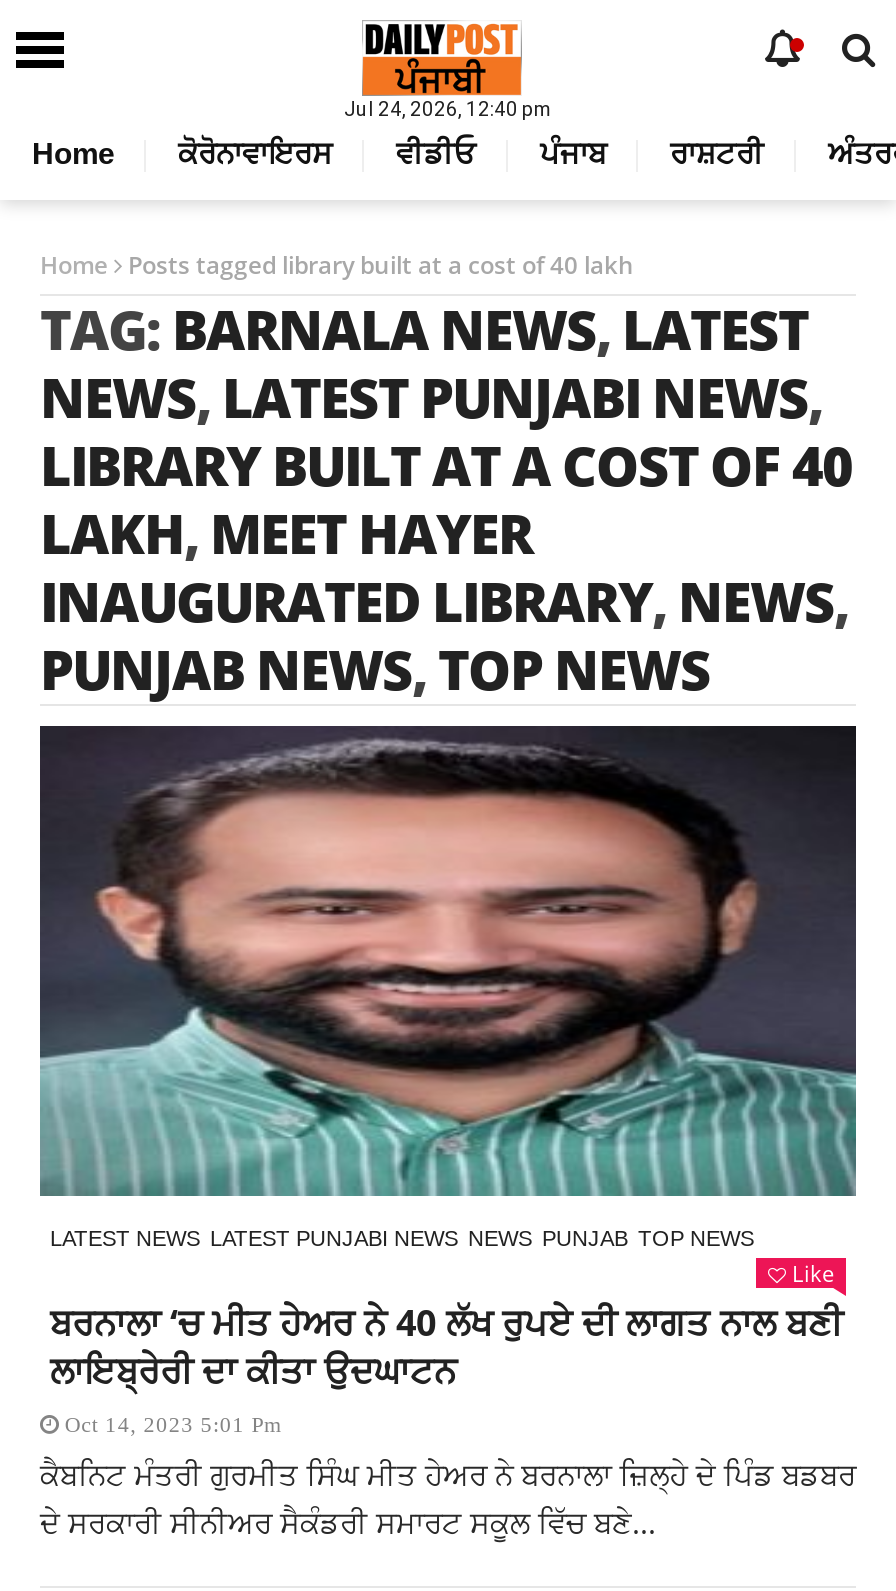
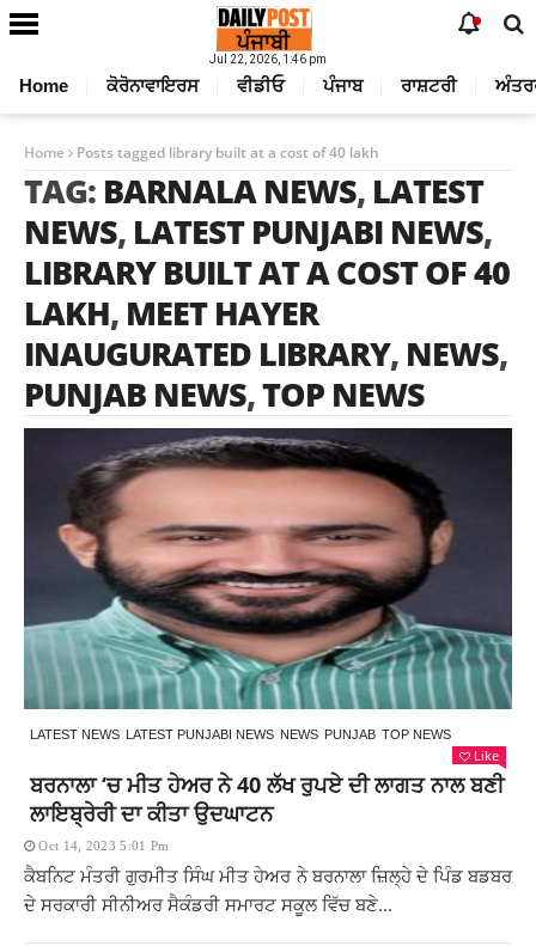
- Jul 24, 2026, 12:40 pm
+ Jul 22, 2026, 1:46 pm
